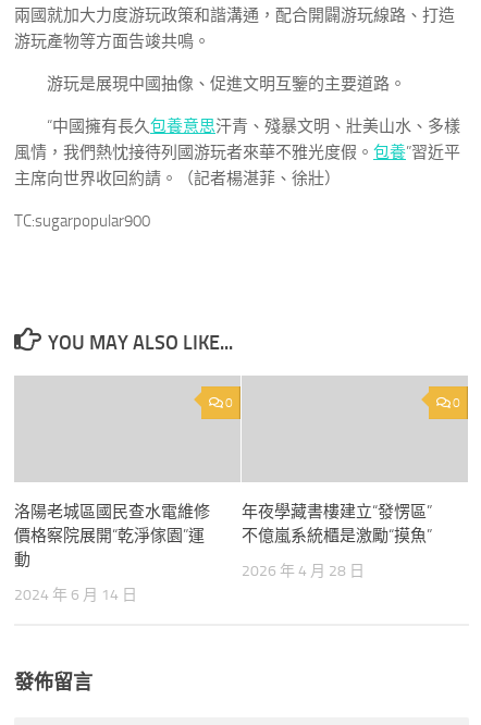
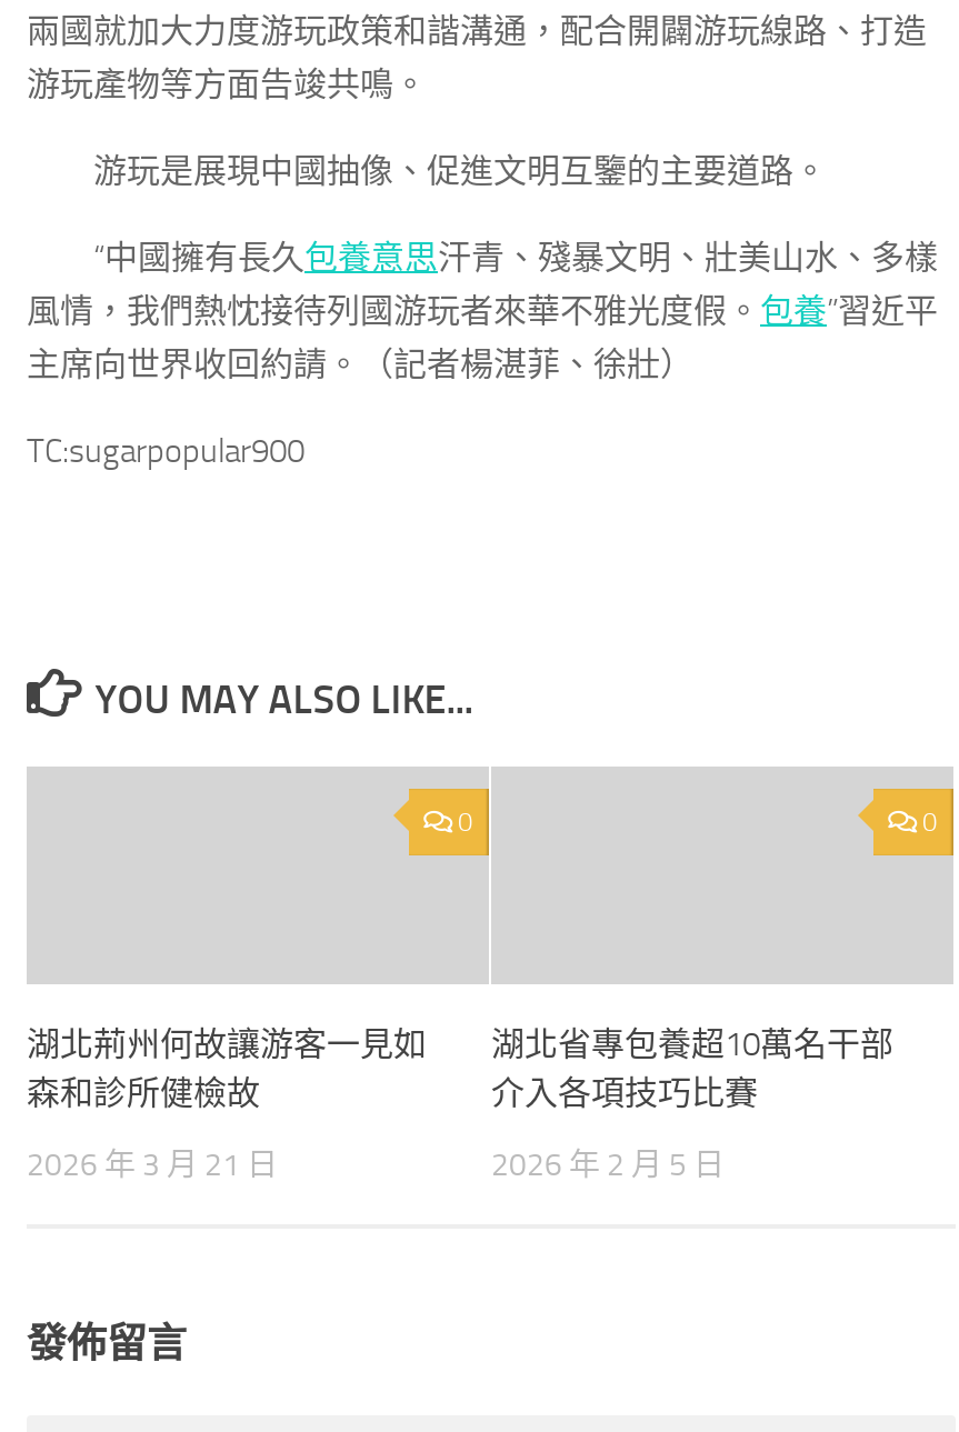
- 洛陽老城區國民查水電維修
- 價格察院展開“乾淨傢園”運
- 動
+ 湖北荊州何故讓游客一見如
+ 森和診所健檢故

- 年夜學藏書樓建立“發愣區”
- 不億嵐系統櫃是激勵“摸魚”
+ 湖北省專包養超10萬名干部
+ 介入各項技巧比賽

- 2026 年 4 月 28 日
+ 2026 年 2 月 5 日

- 2024 年 6 月 14 日
+ 2026 年 3 月 21 日
